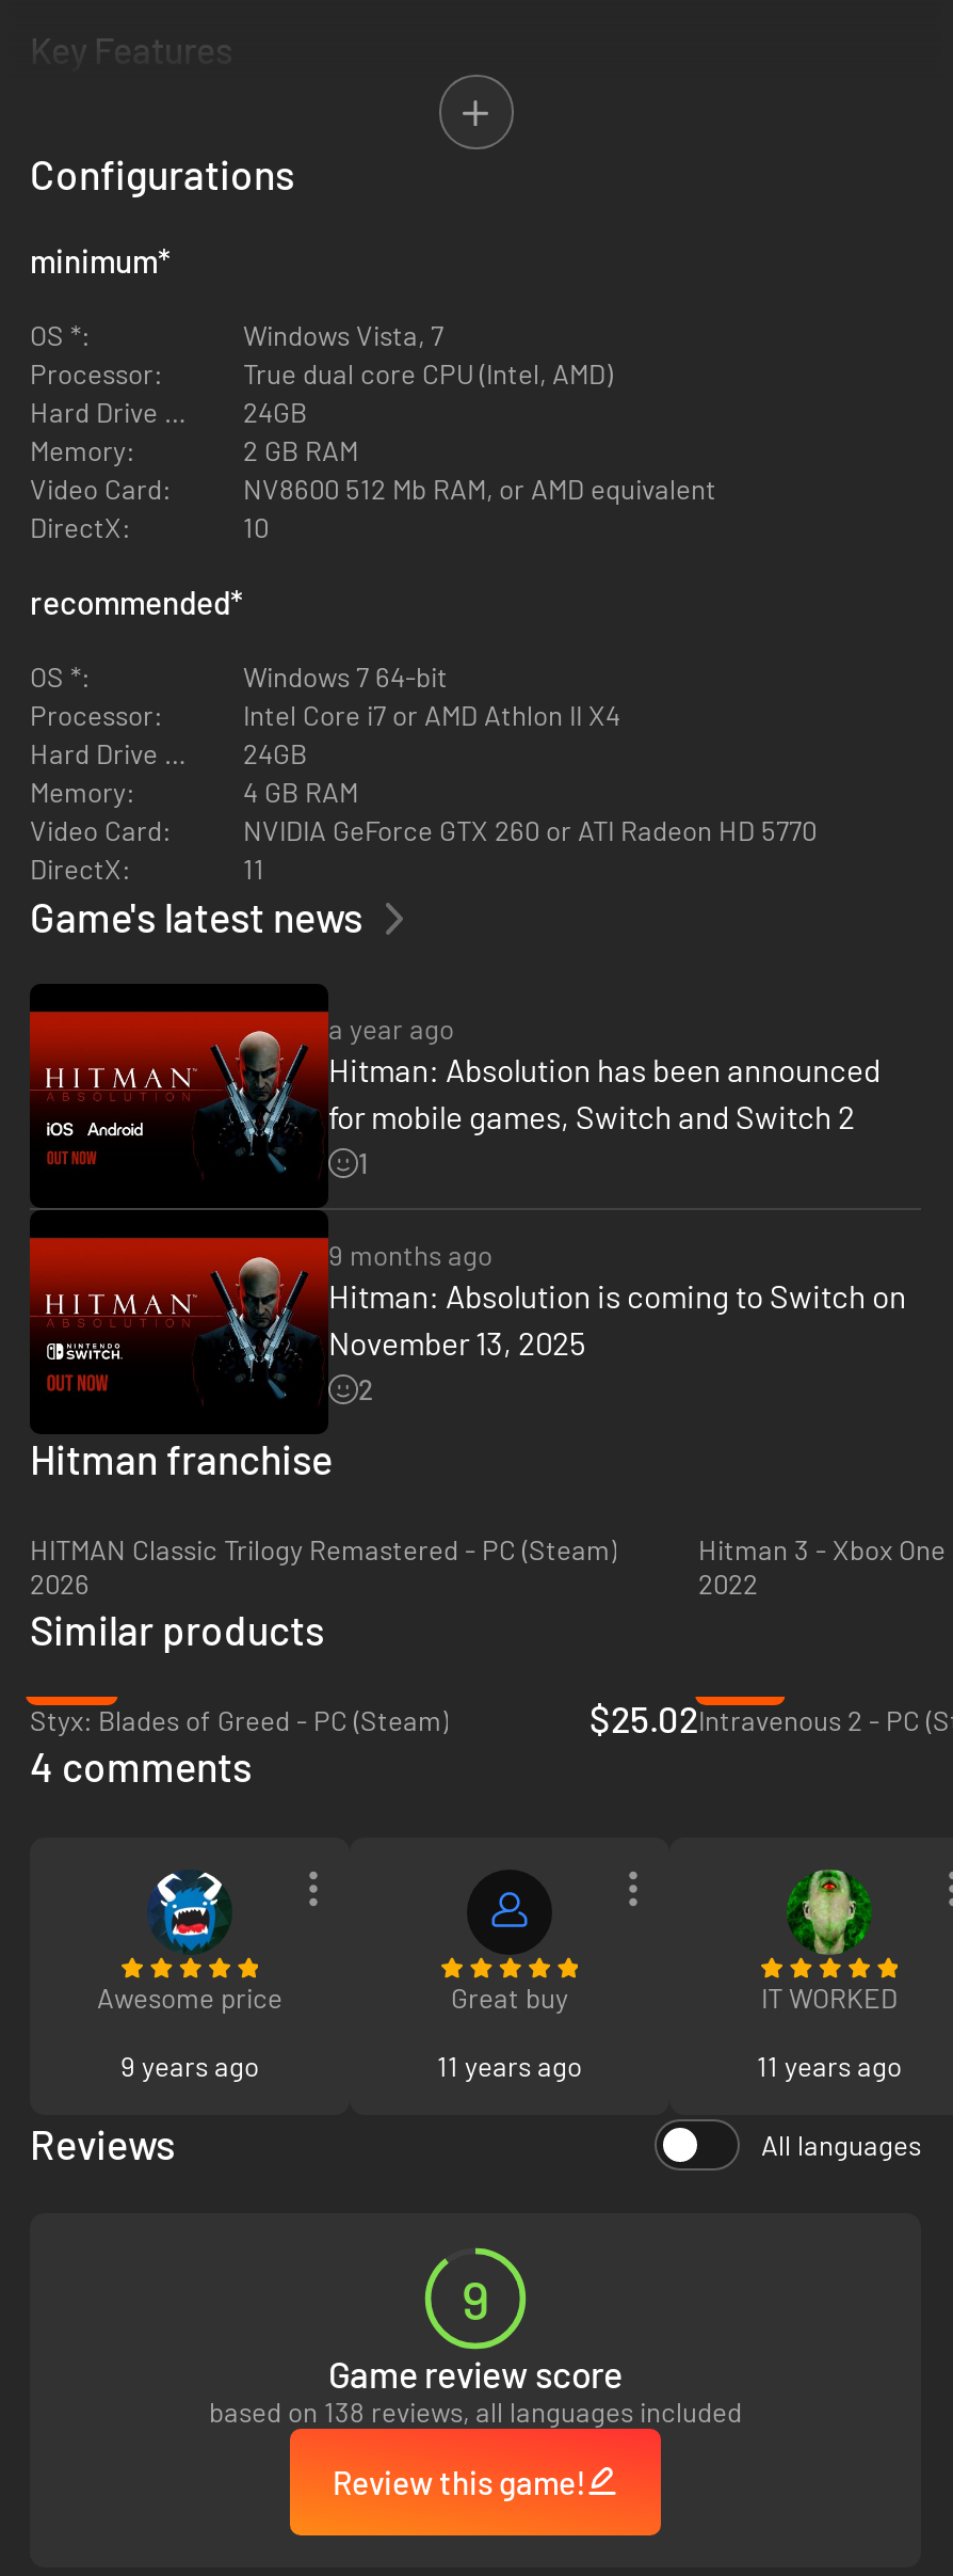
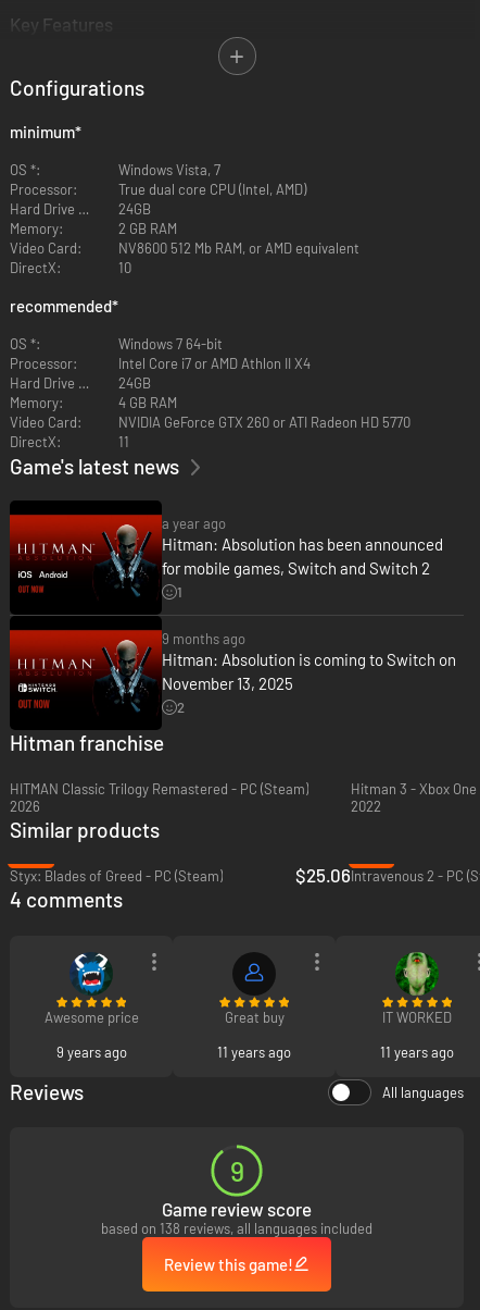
- $25.02
+ $25.06
